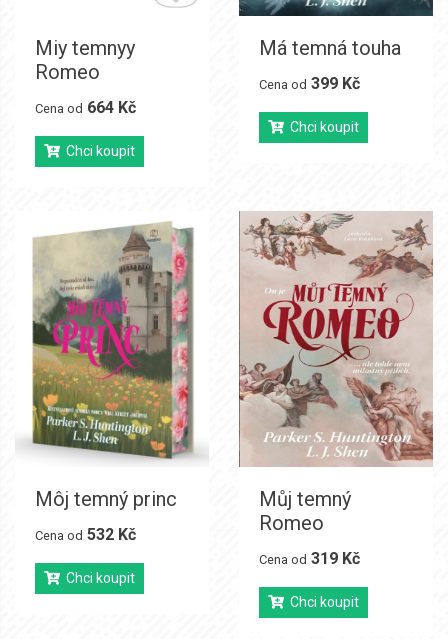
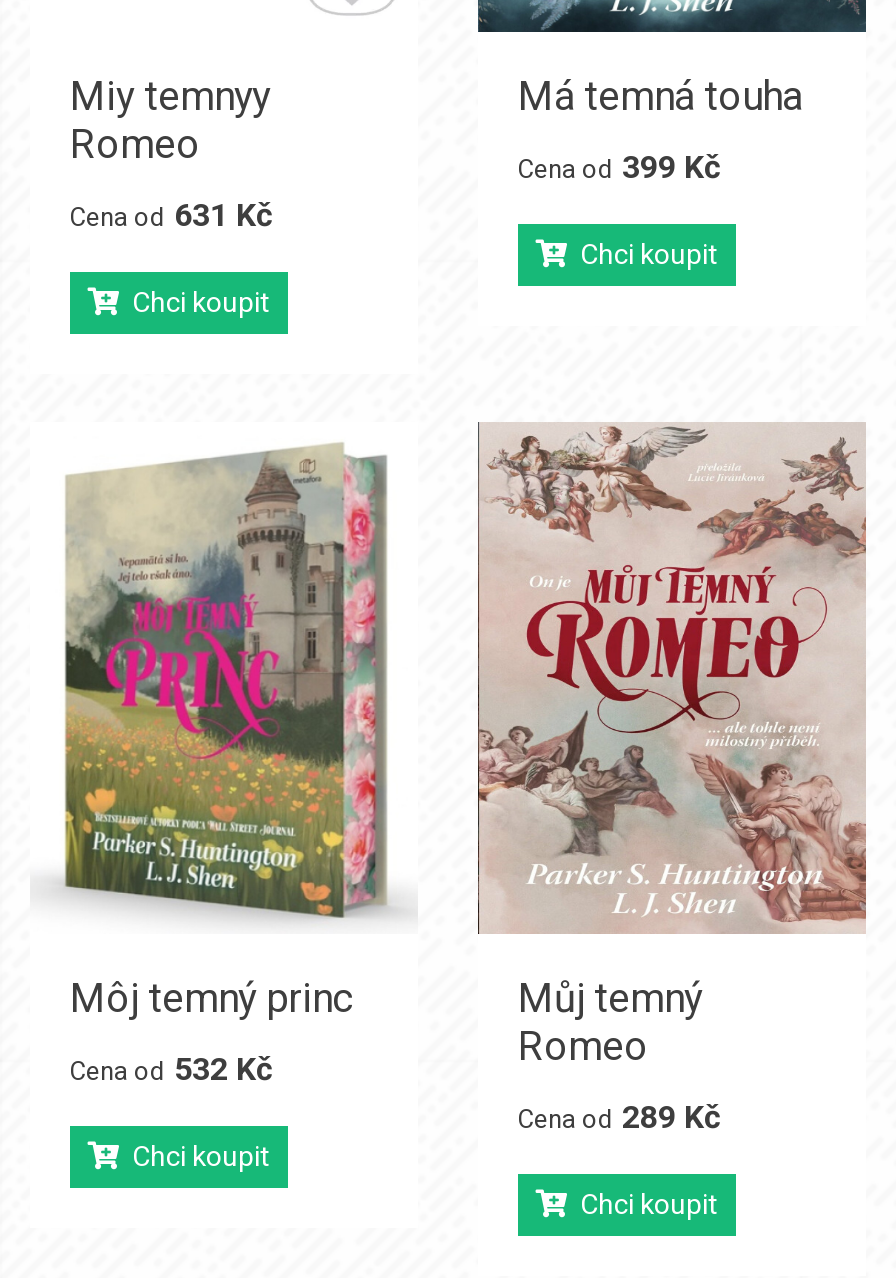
- Cena od 664 Kč
+ Cena od 631 Kč

- Cena od 319 Kč
+ Cena od 289 Kč
